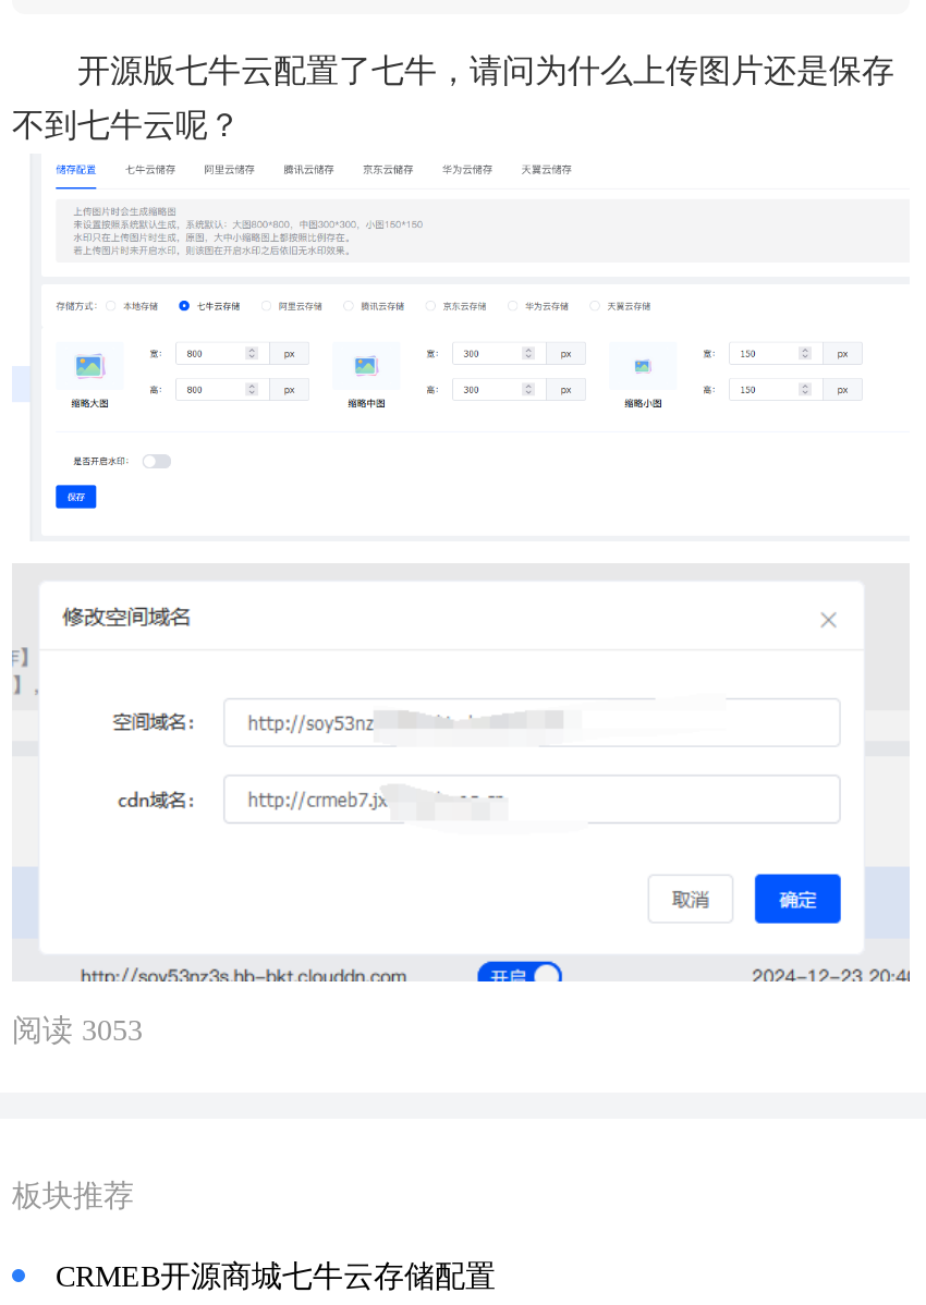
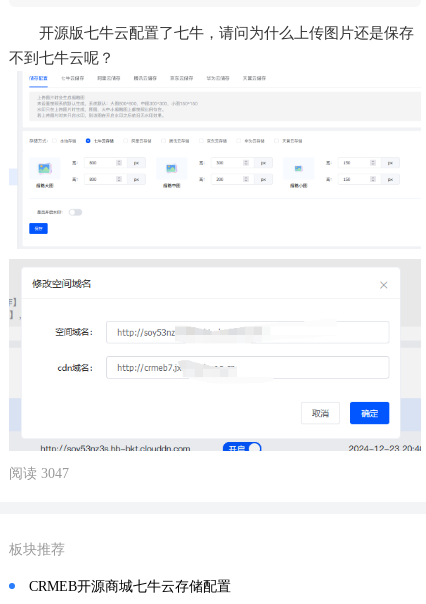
- 阅读 3053
+ 阅读 3047
